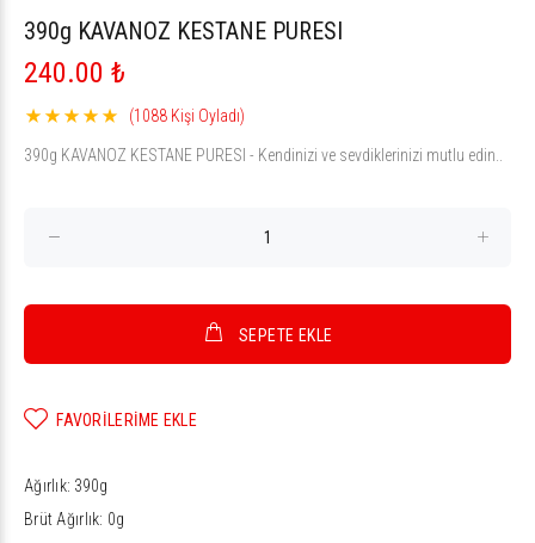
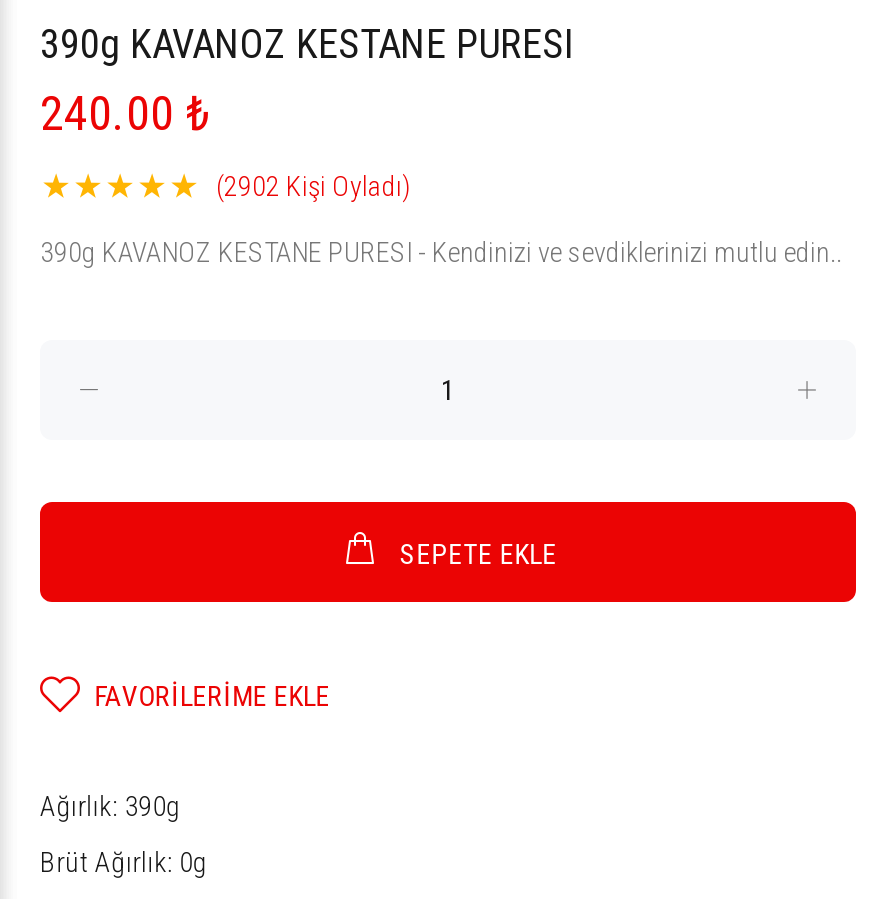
- (1088 Kişi Oyladı)
+ (2902 Kişi Oyladı)
